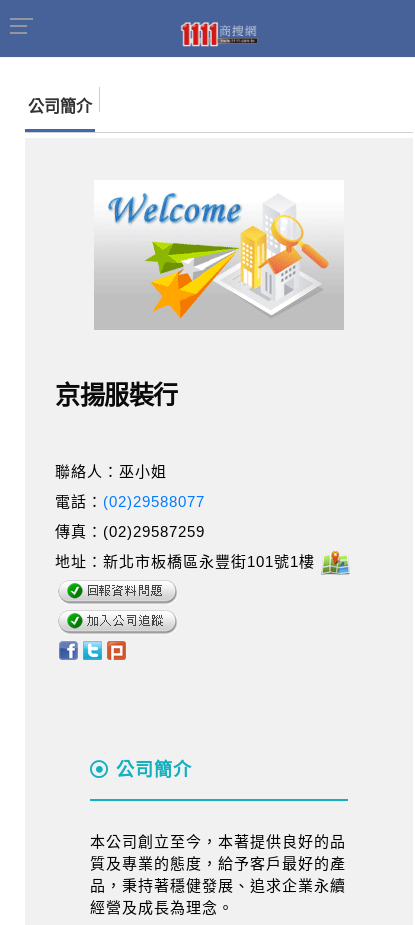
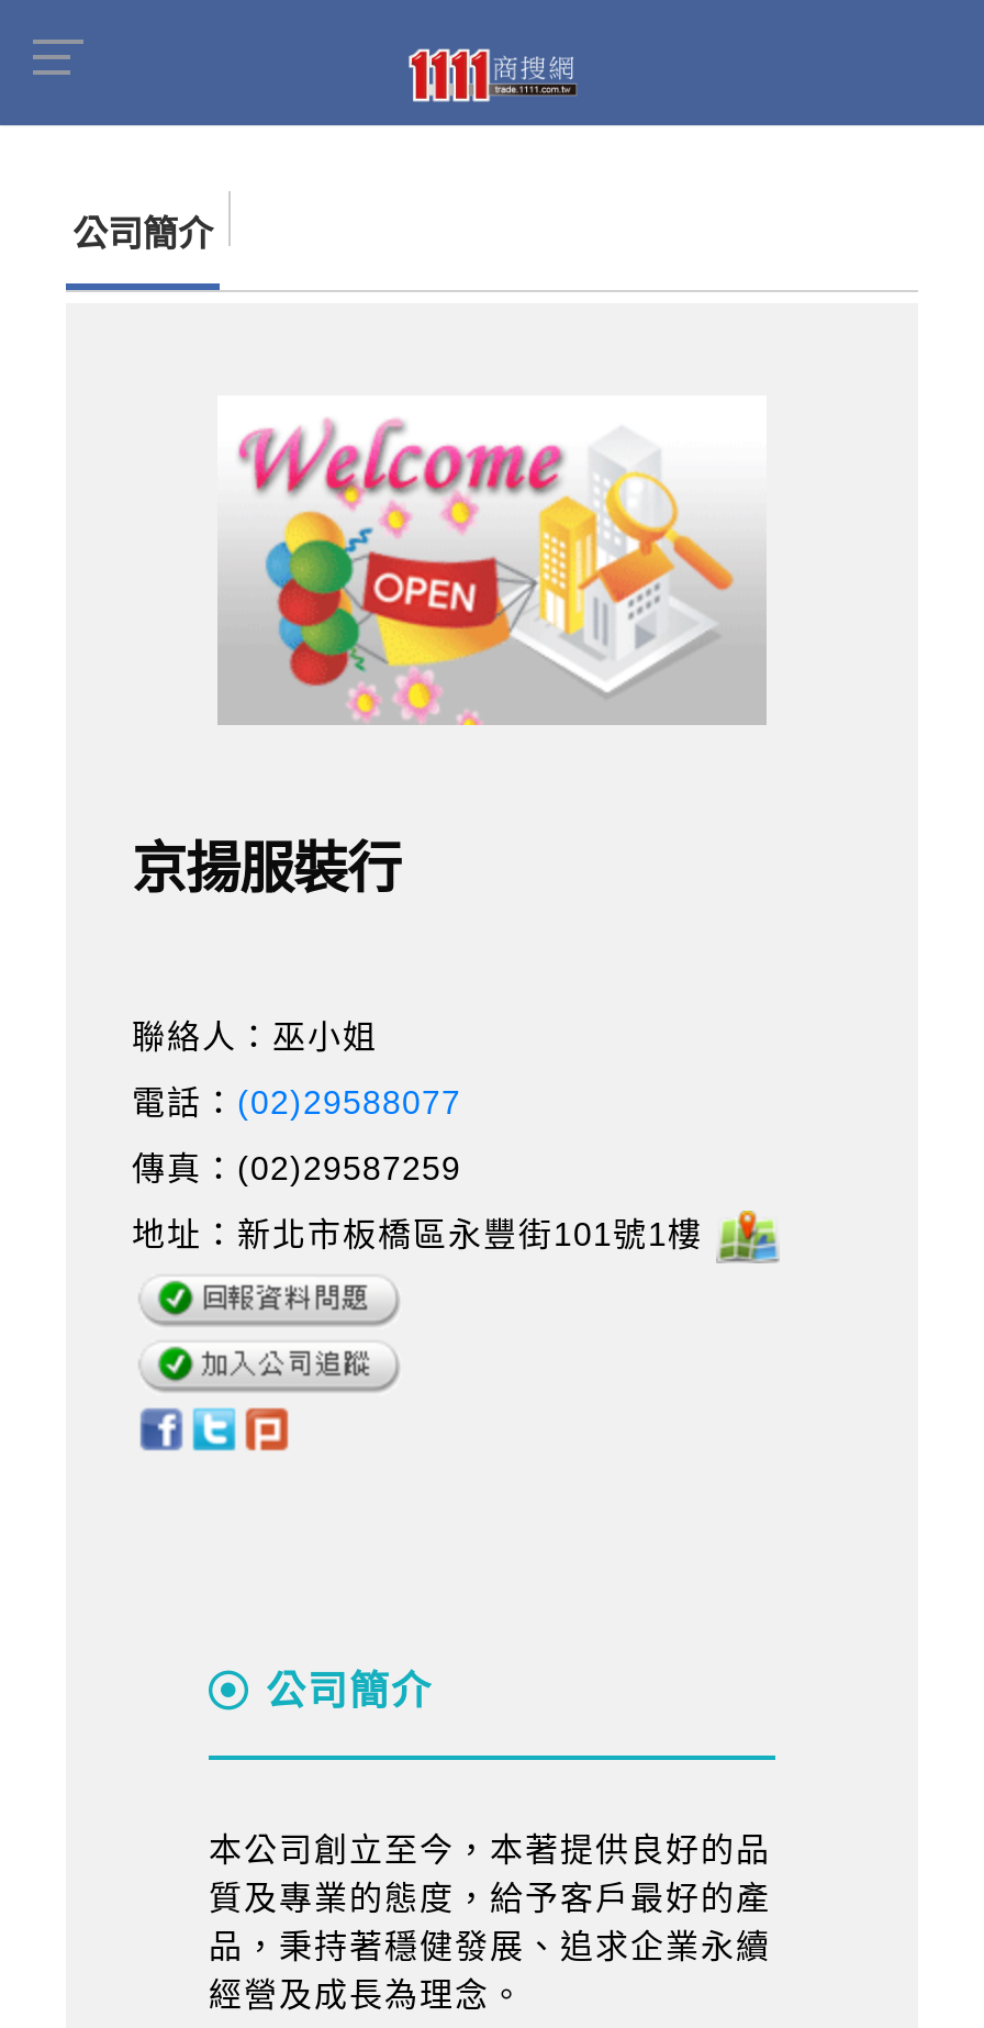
- [image]
+ [image]
